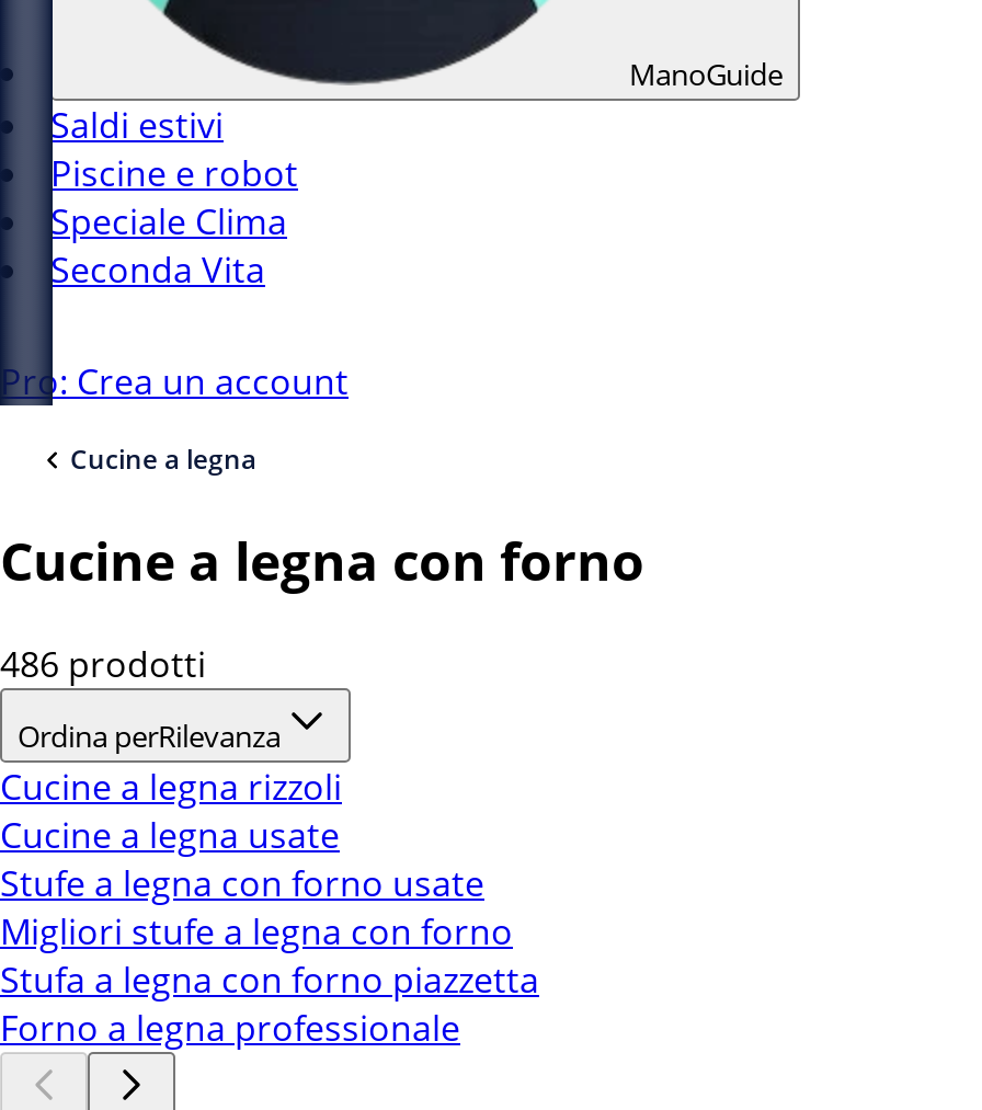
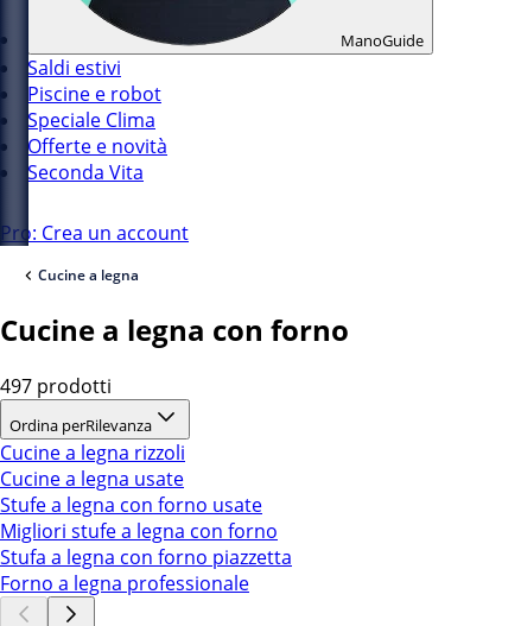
+ Offerte e novità

- 486 prodotti
+ 497 prodotti
